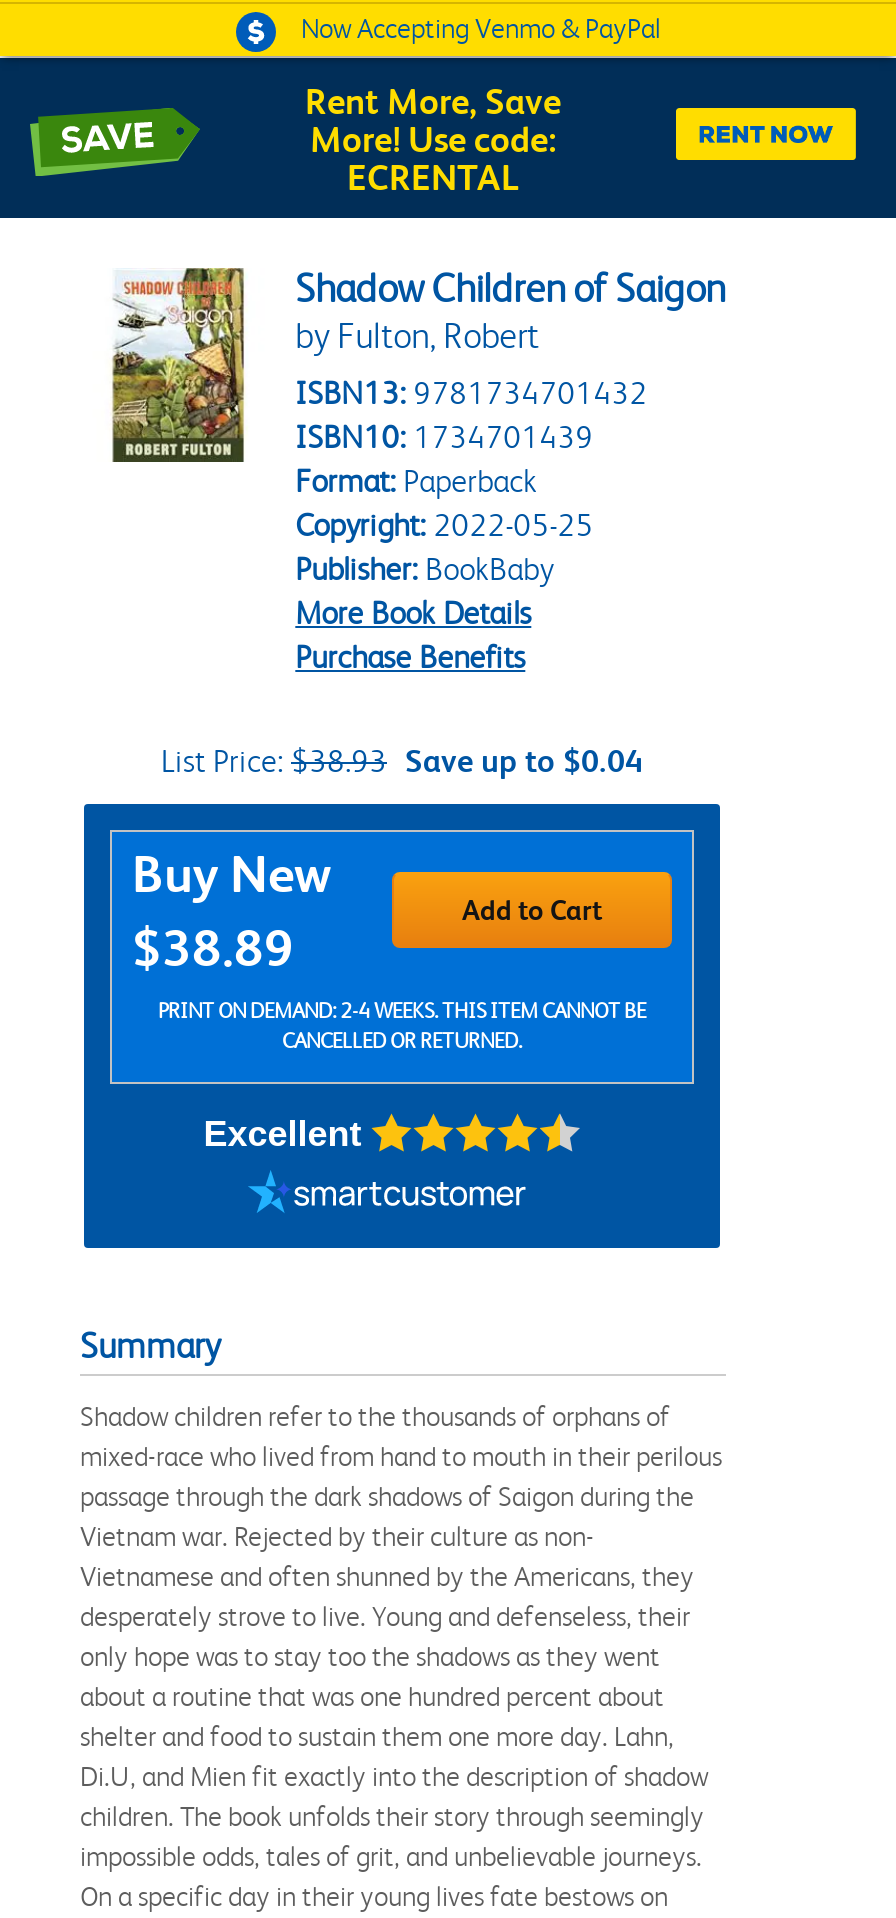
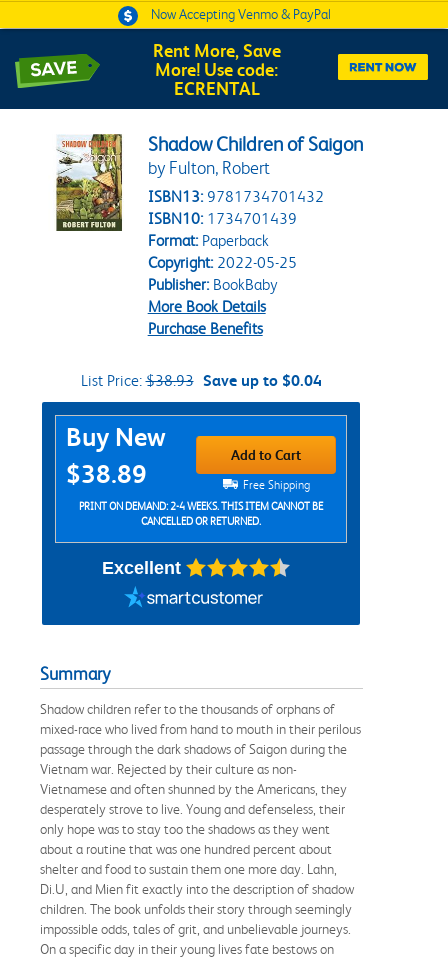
+ Free Shipping
